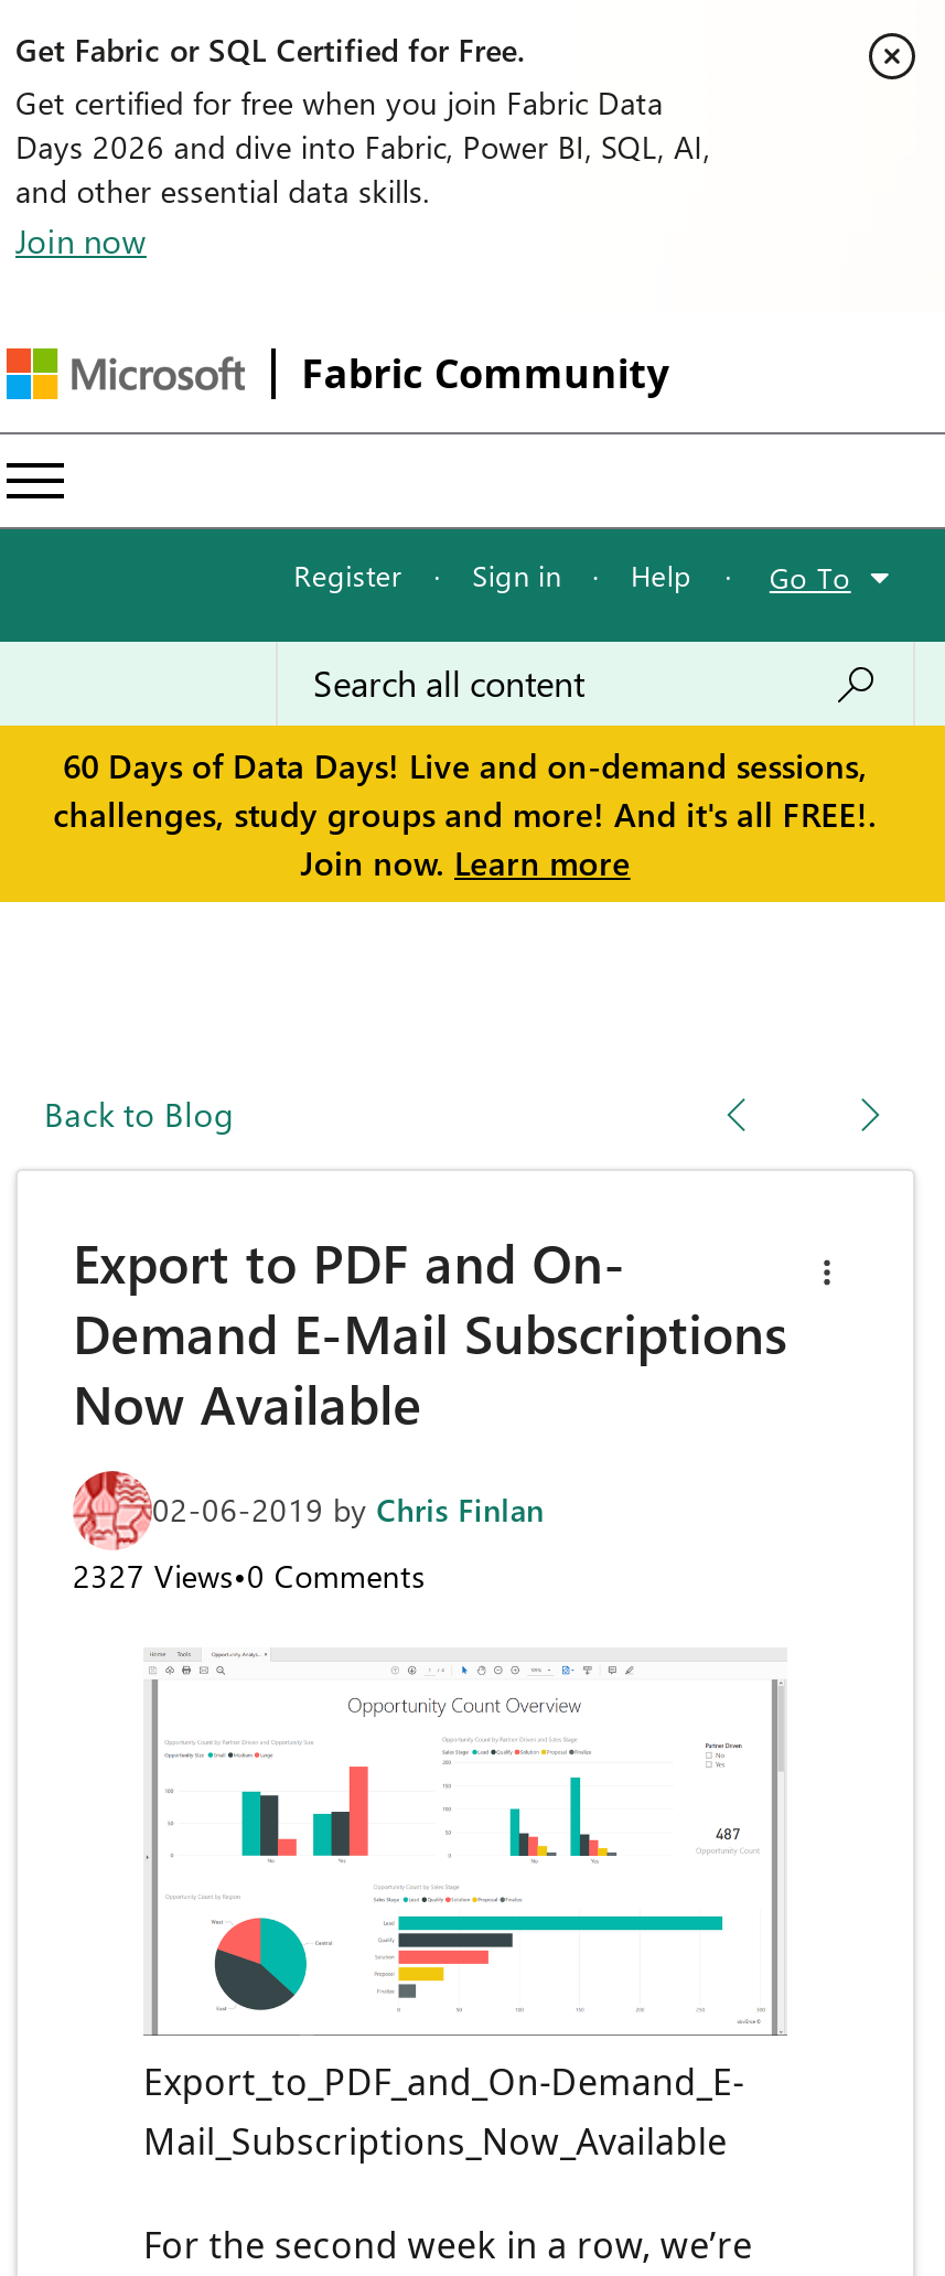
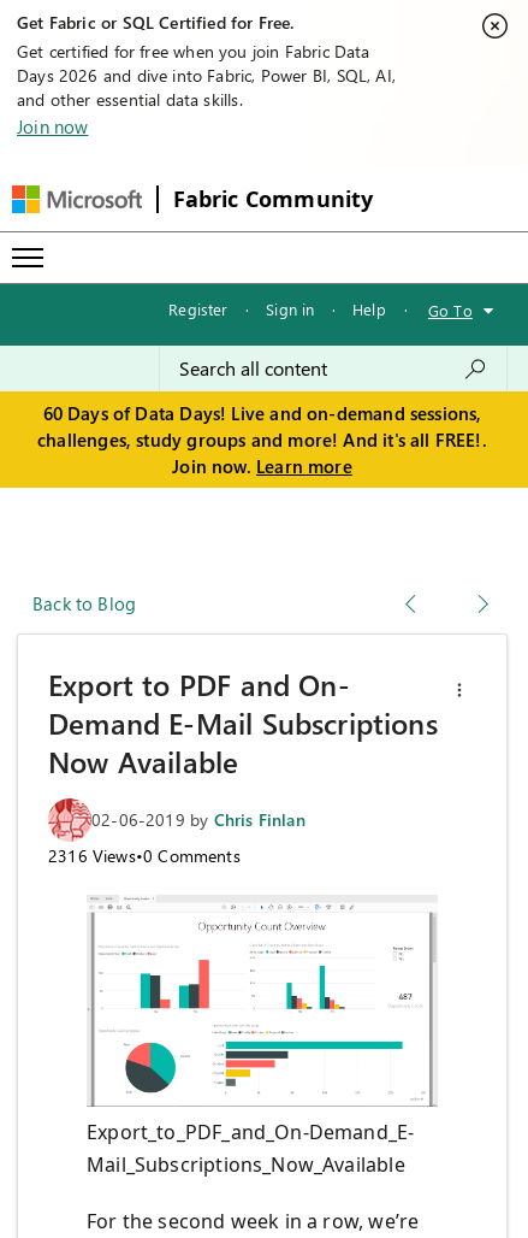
- 2327 Views•0 Comments
+ 2316 Views•0 Comments
